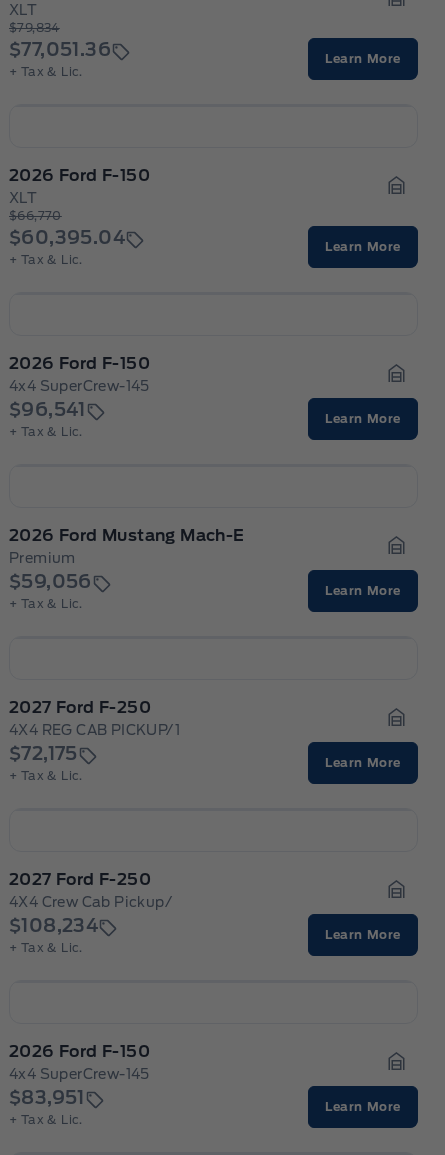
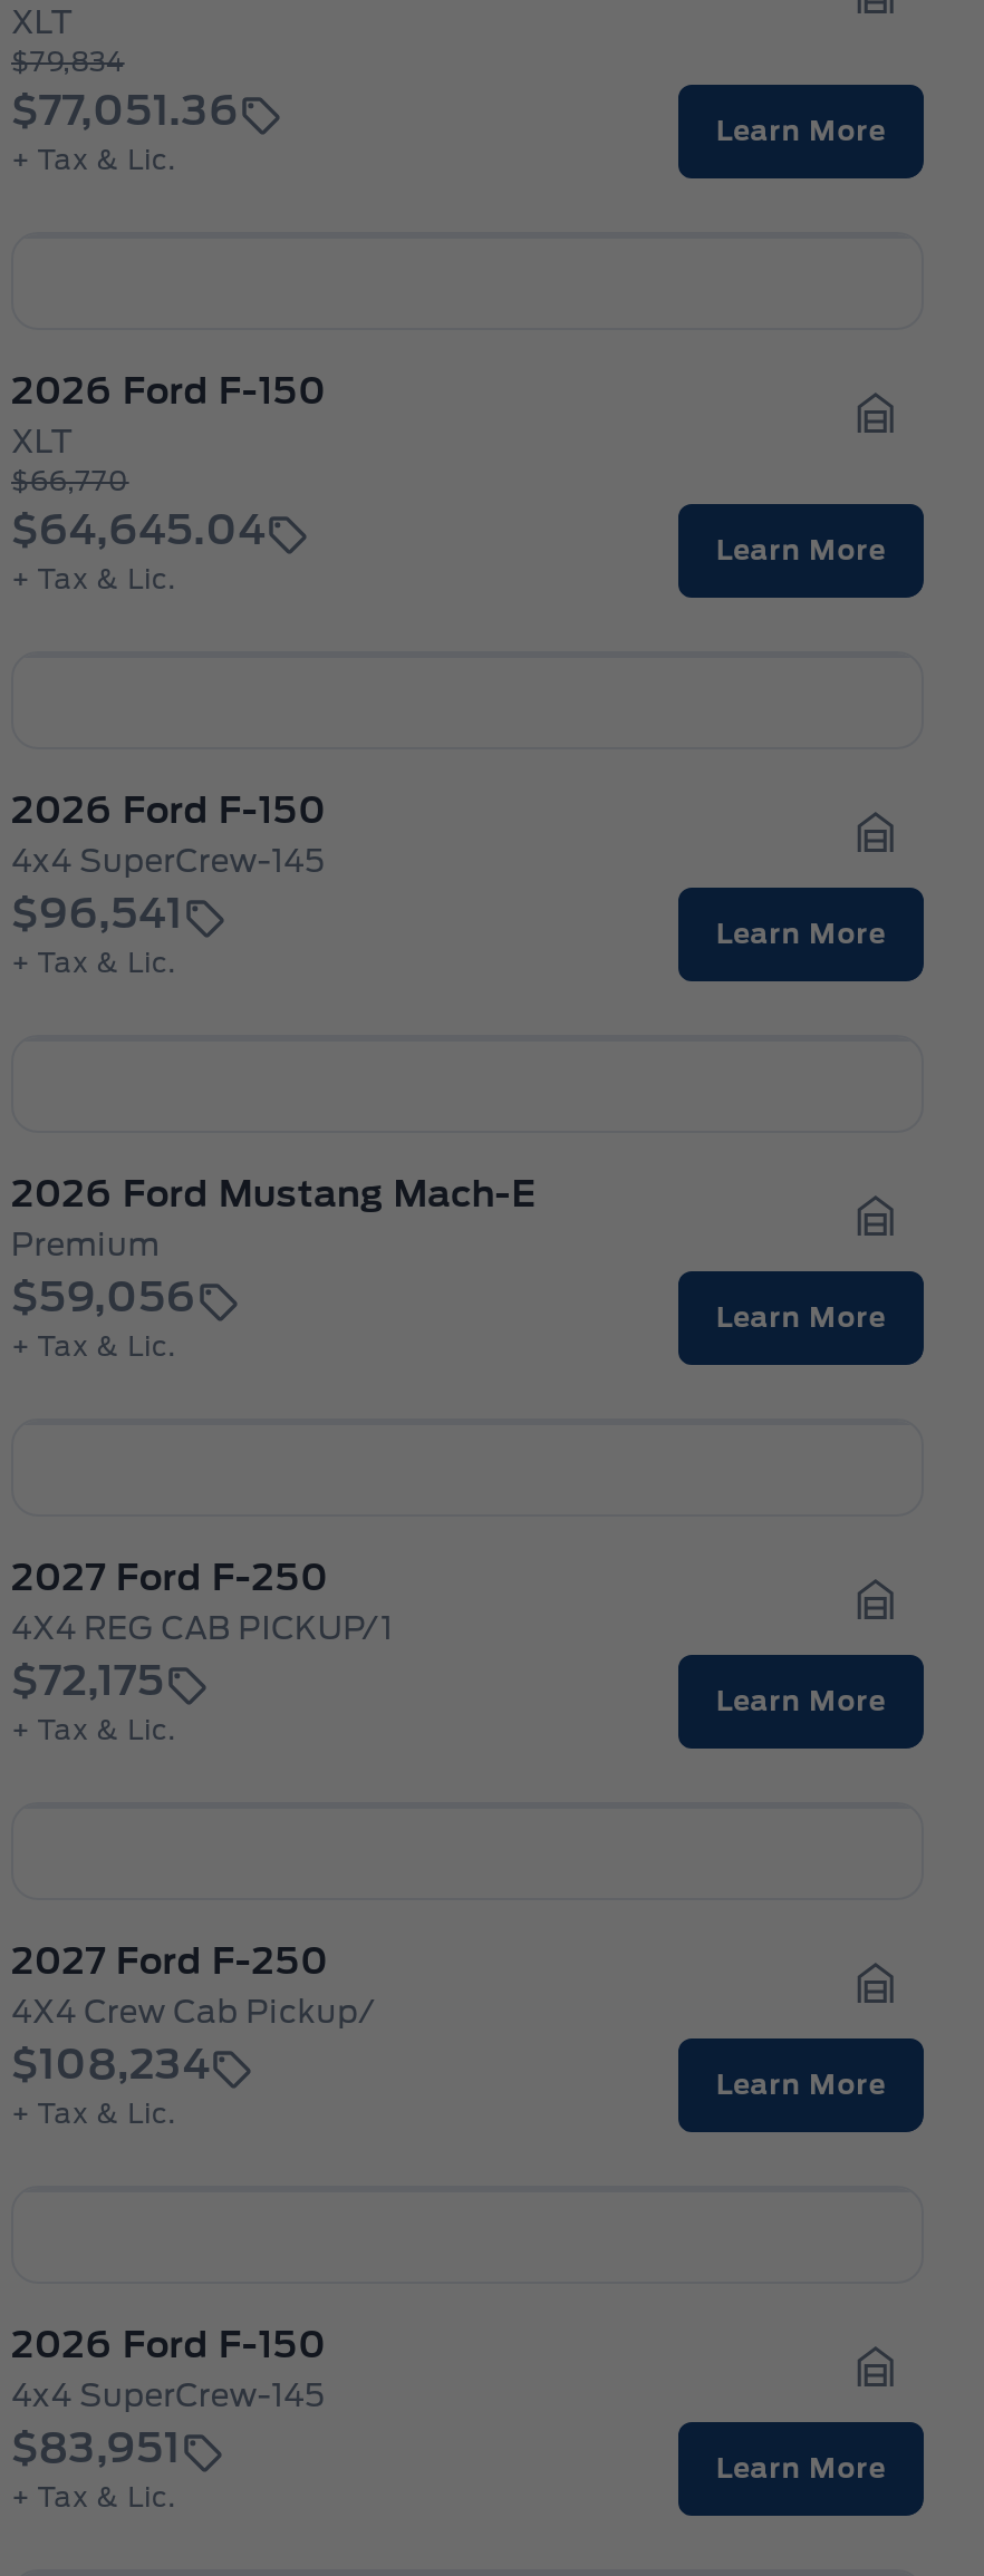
- $60,395.04
+ $64,645.04
